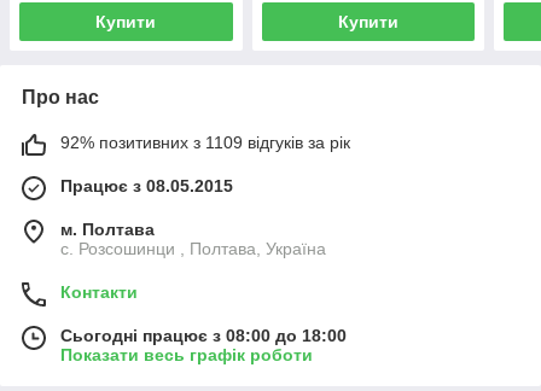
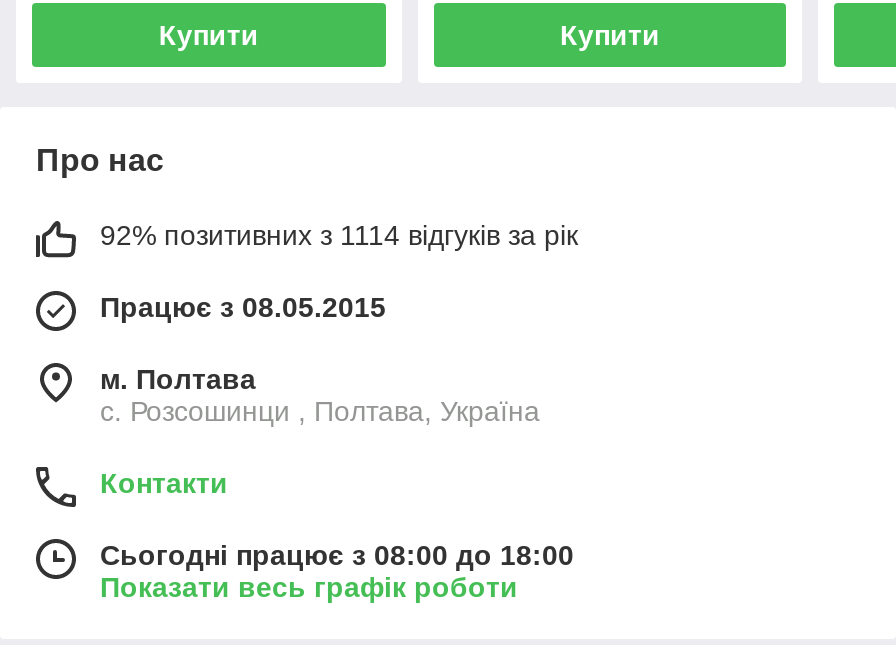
- 92% позитивних з 1109 відгуків за рік
+ 92% позитивних з 1114 відгуків за рік
